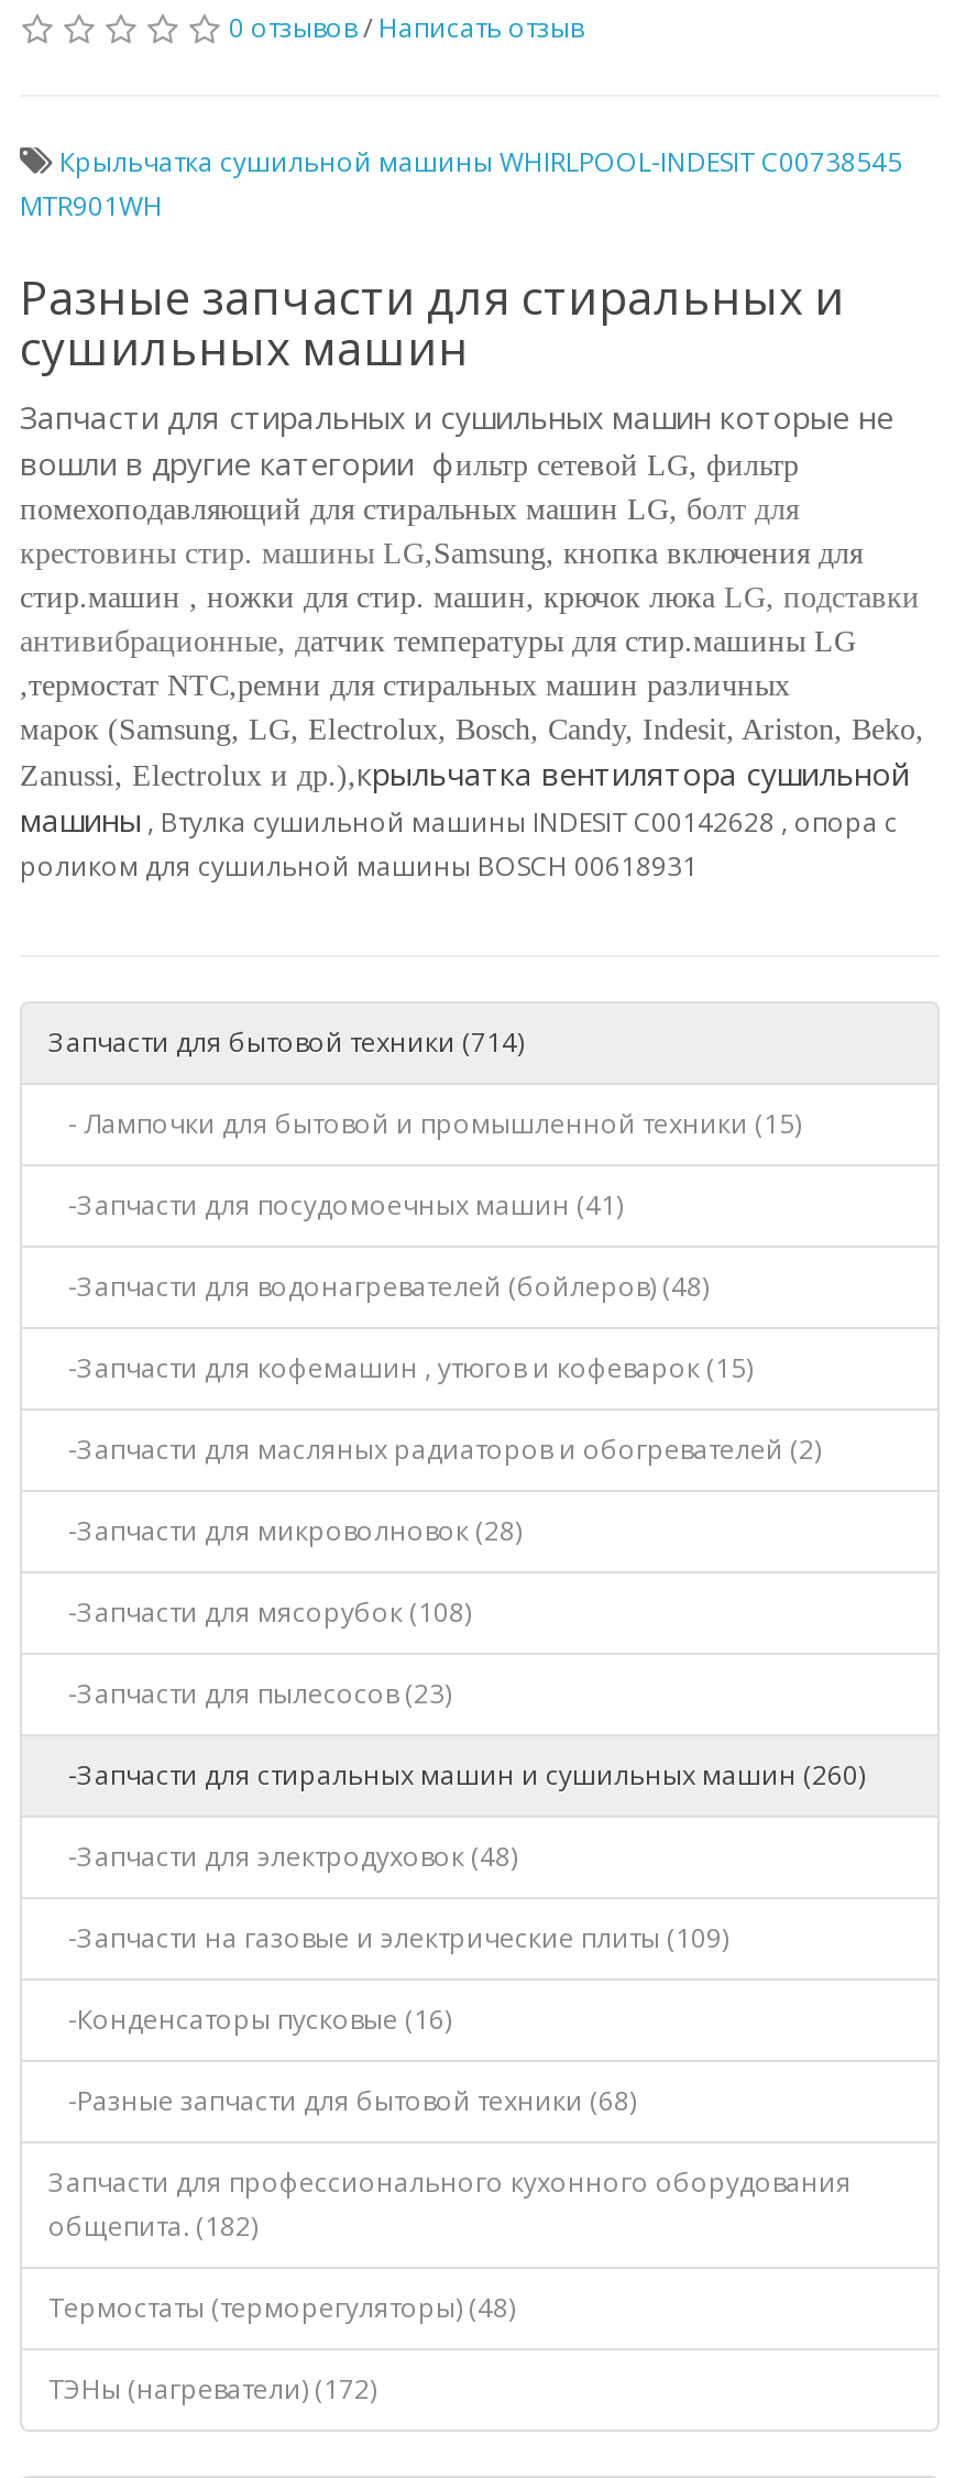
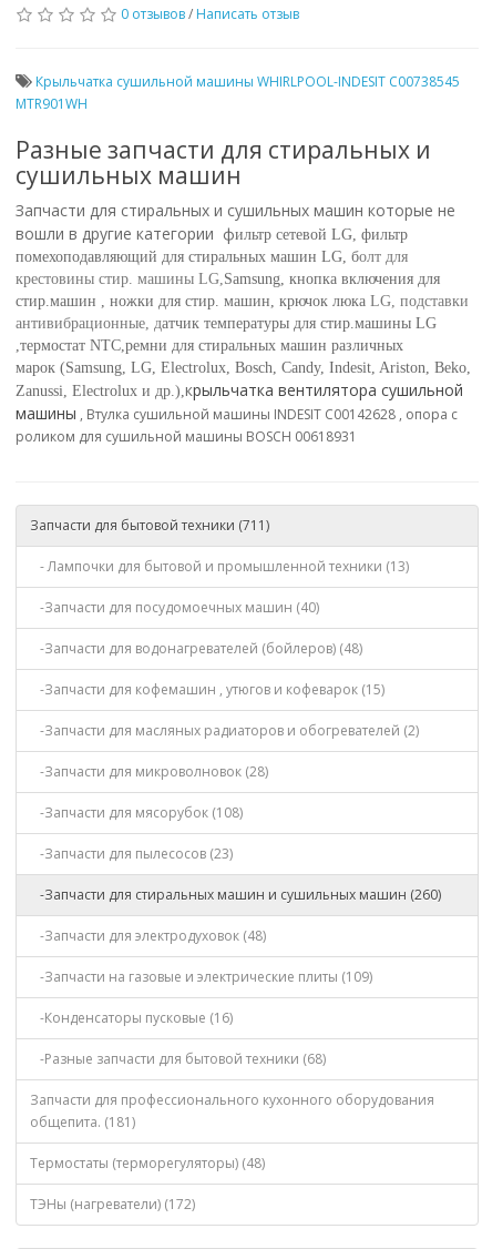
- Запчасти для бытовой техники (714)
+ Запчасти для бытовой техники (711)

- - Лампочки для бытовой и промышленной техники (15)
+ - Лампочки для бытовой и промышленной техники (13)

- -Запчасти для посудомоечных машин (41)
+ -Запчасти для посудомоечных машин (40)

- общепита. (182)
+ общепита. (181)
